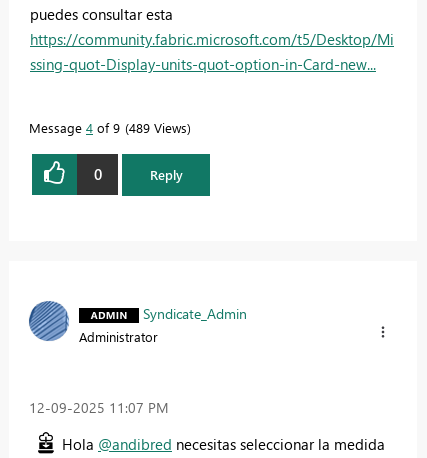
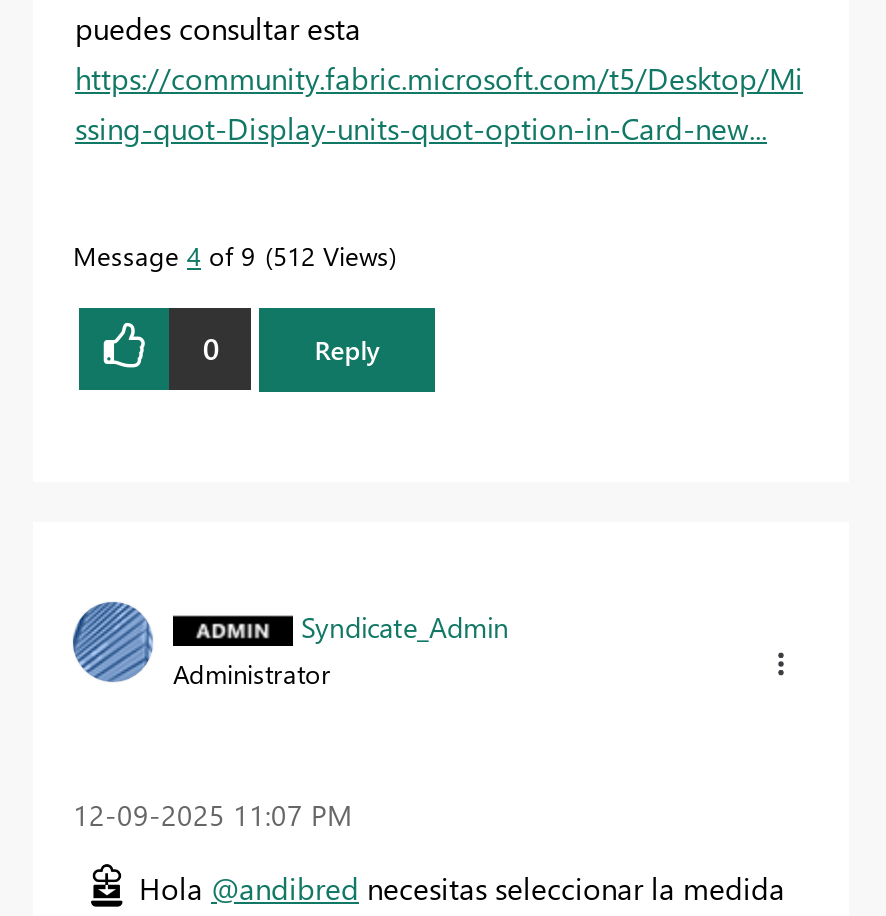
- Message 4 of 9 489 Views
+ Message 4 of 9 512 Views
